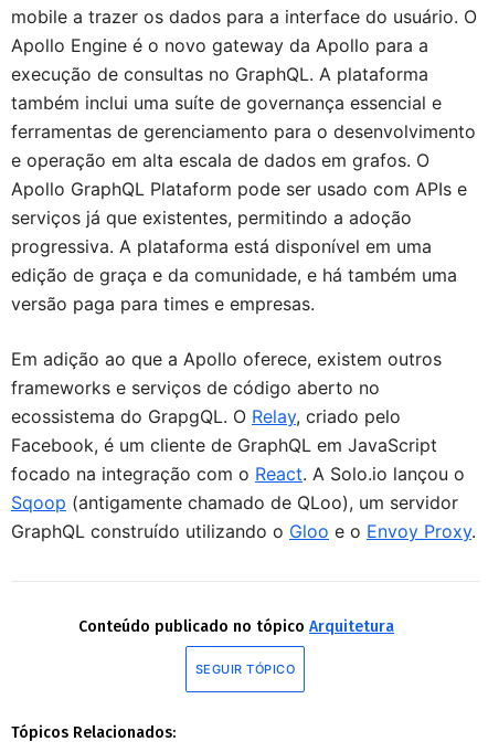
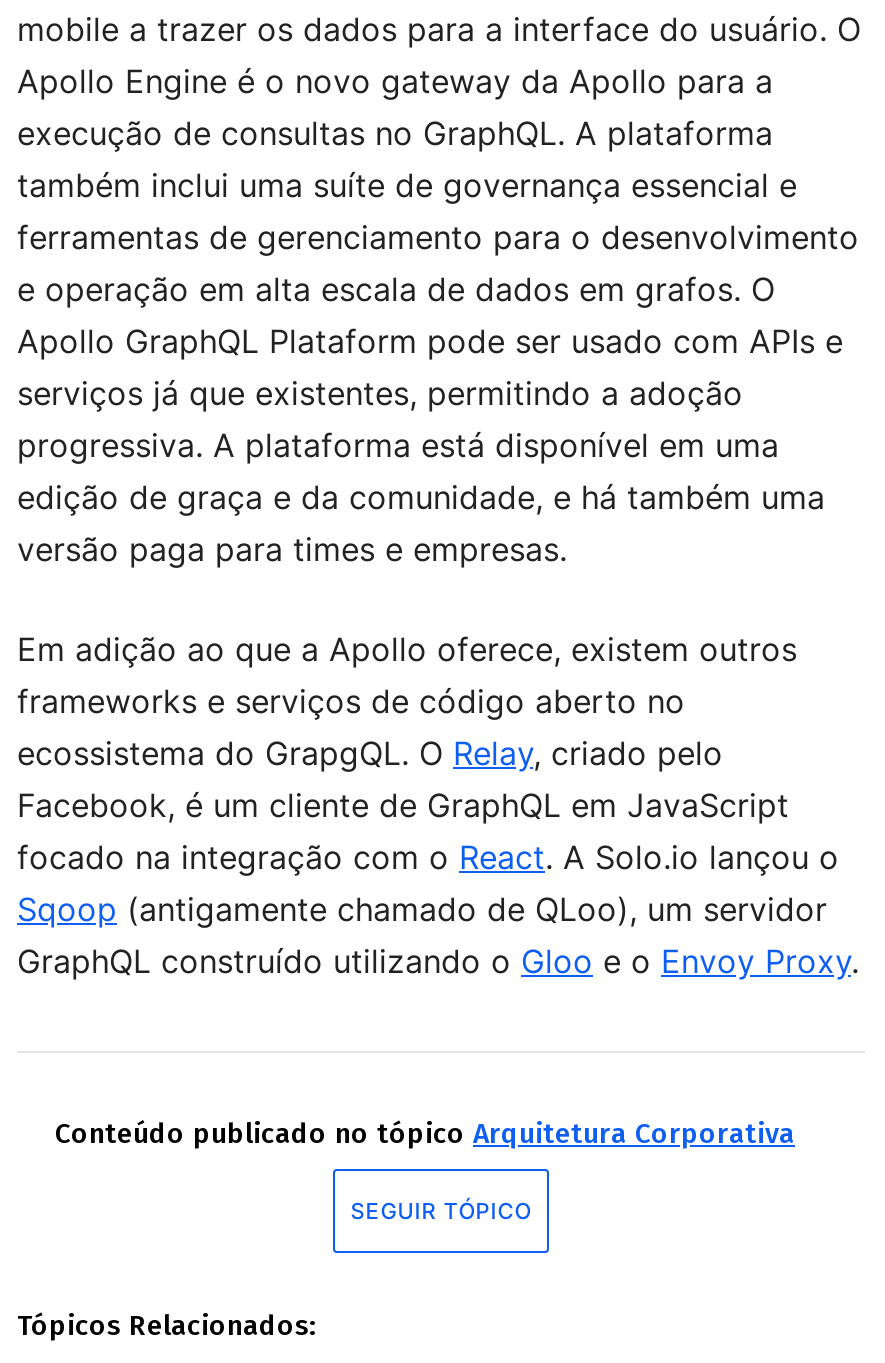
- Conteúdo publicado no tópico Arquitetura
+ Conteúdo publicado no tópico Arquitetura Corporativa
